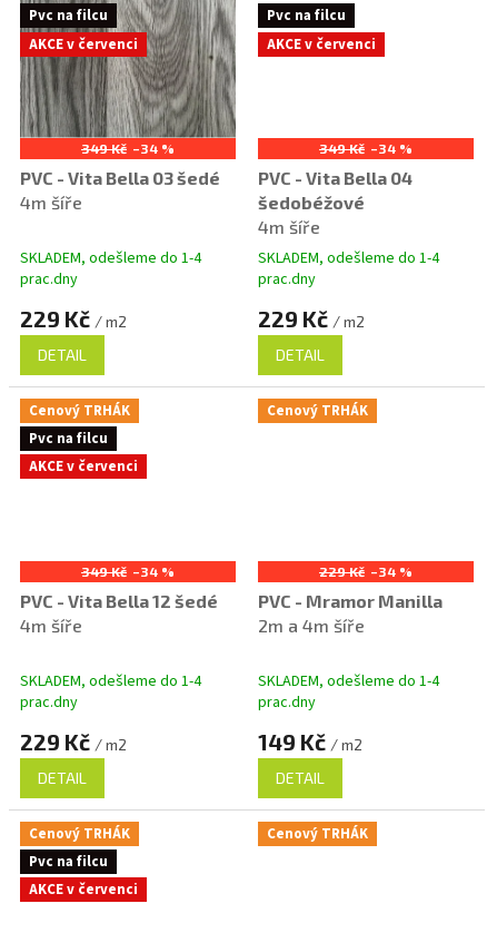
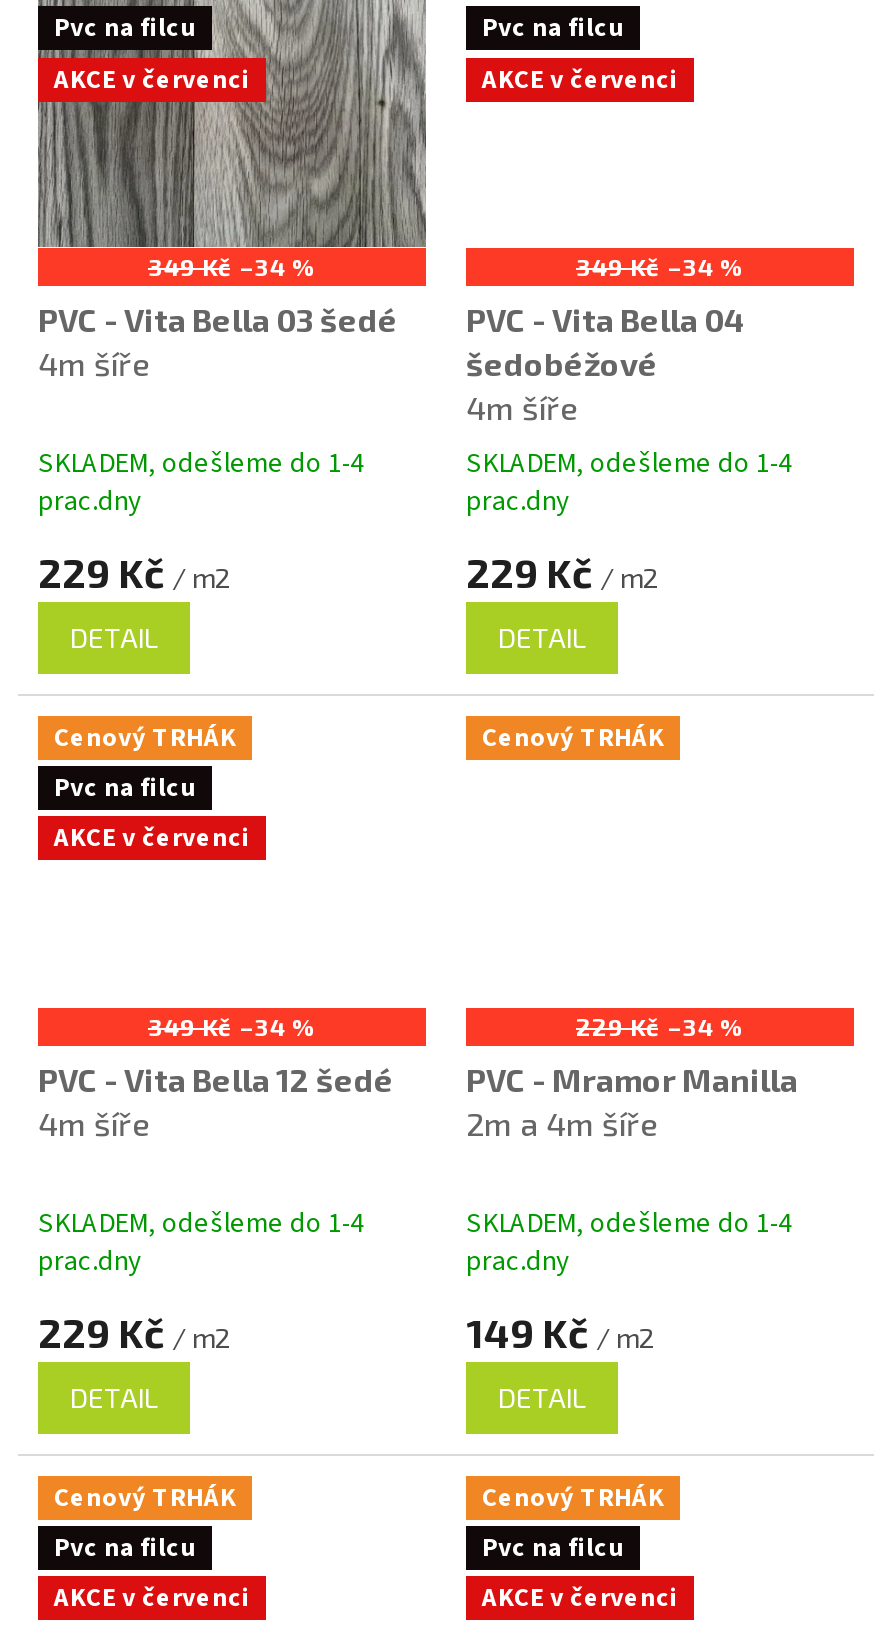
+ Pvc na filcu
+ AKCE v červenci
